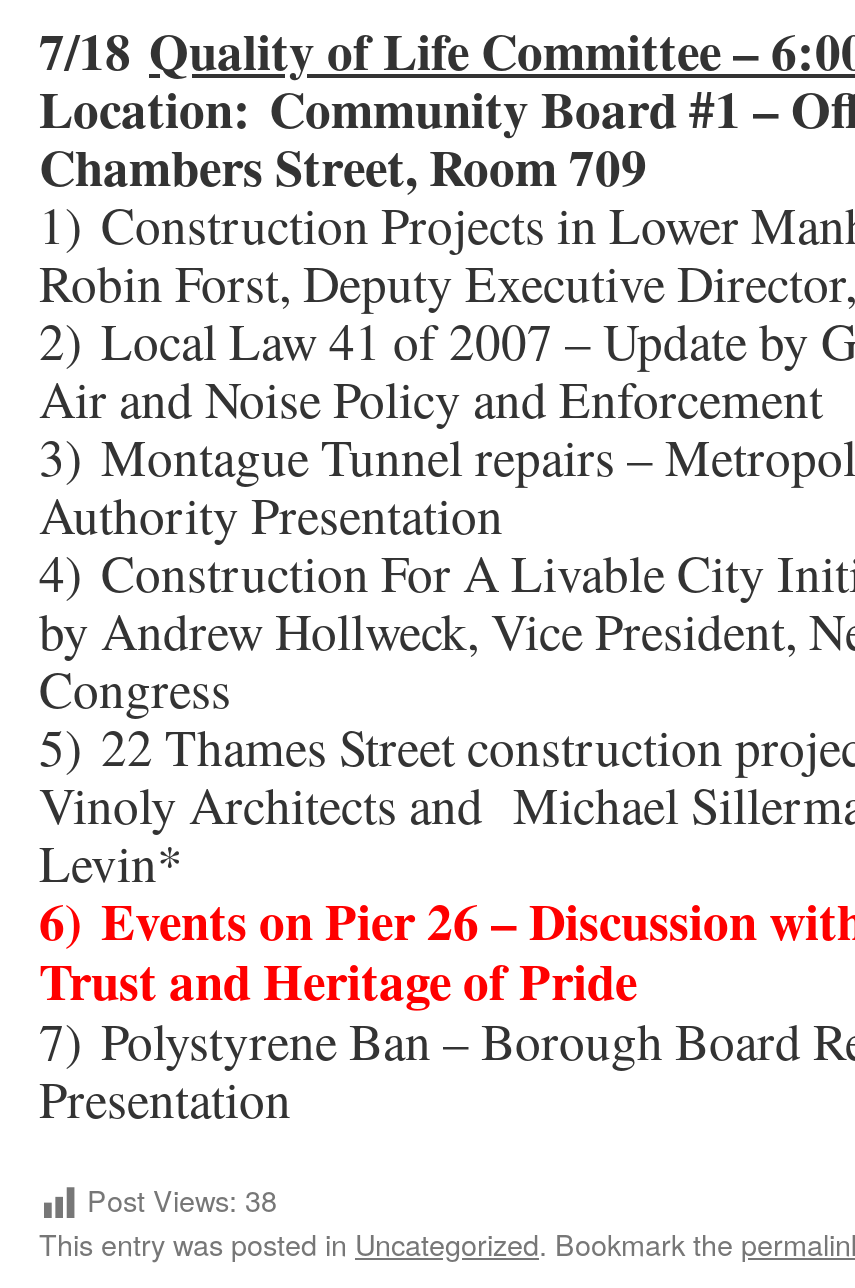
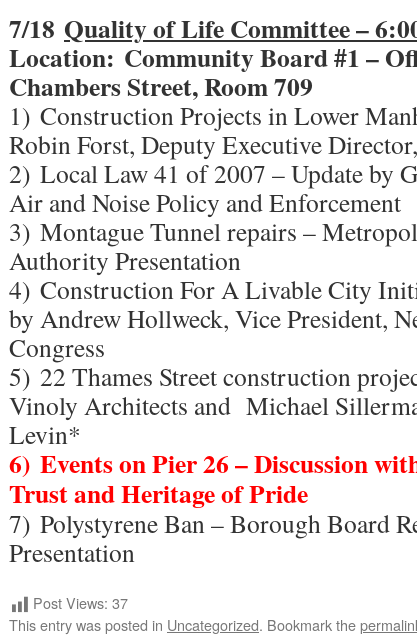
- Post Views: 38
+ Post Views: 37
